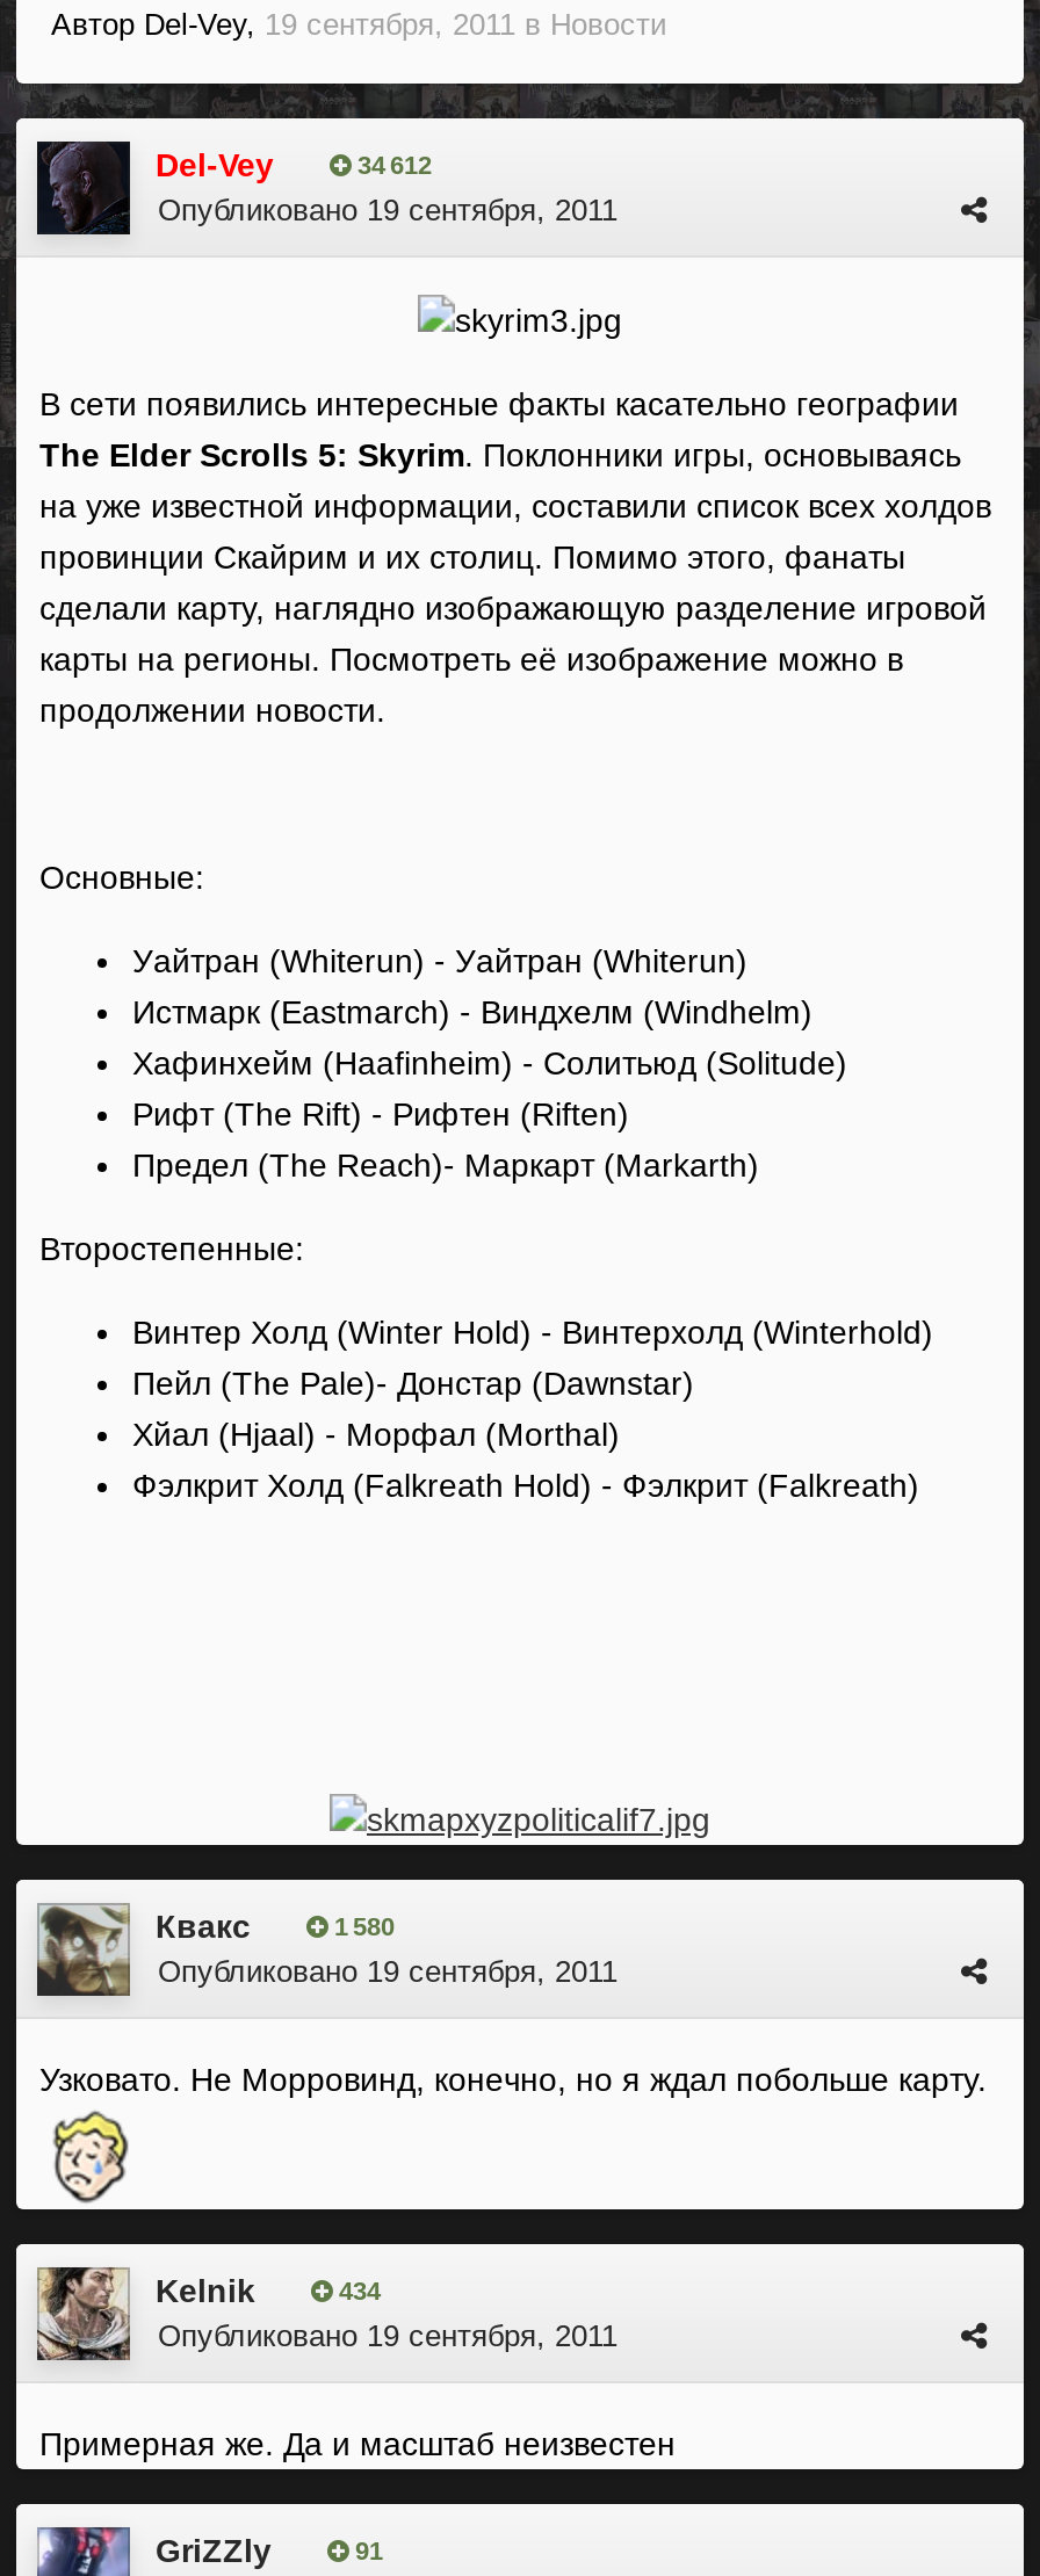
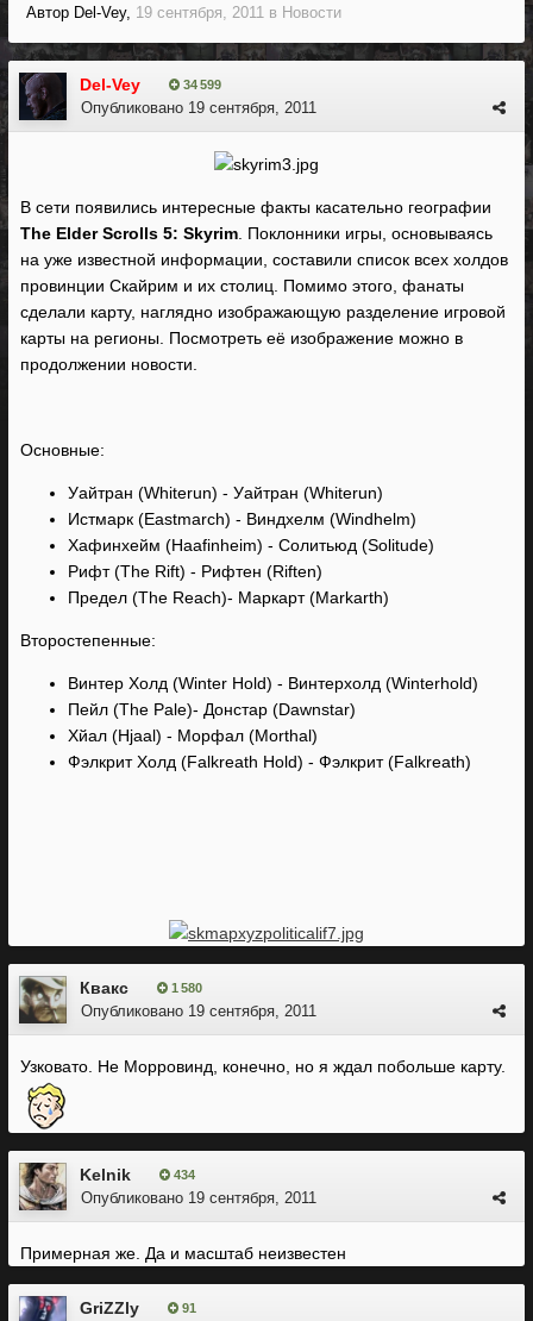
- 34 612
+ 34 599
